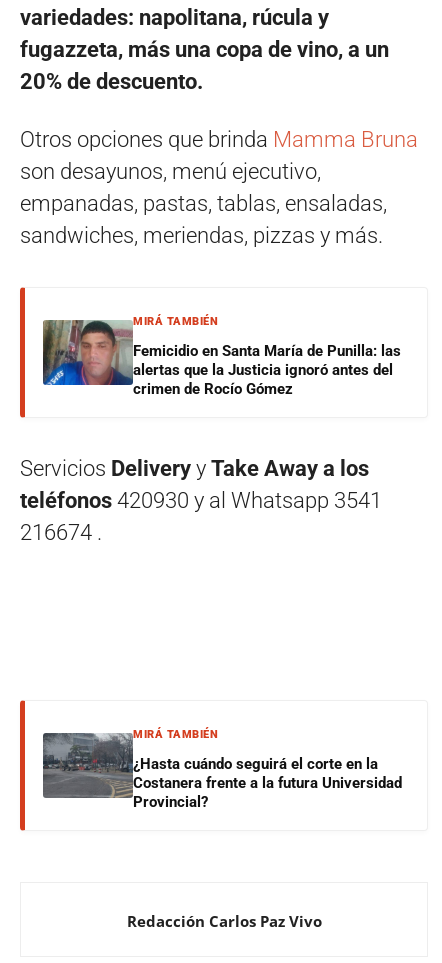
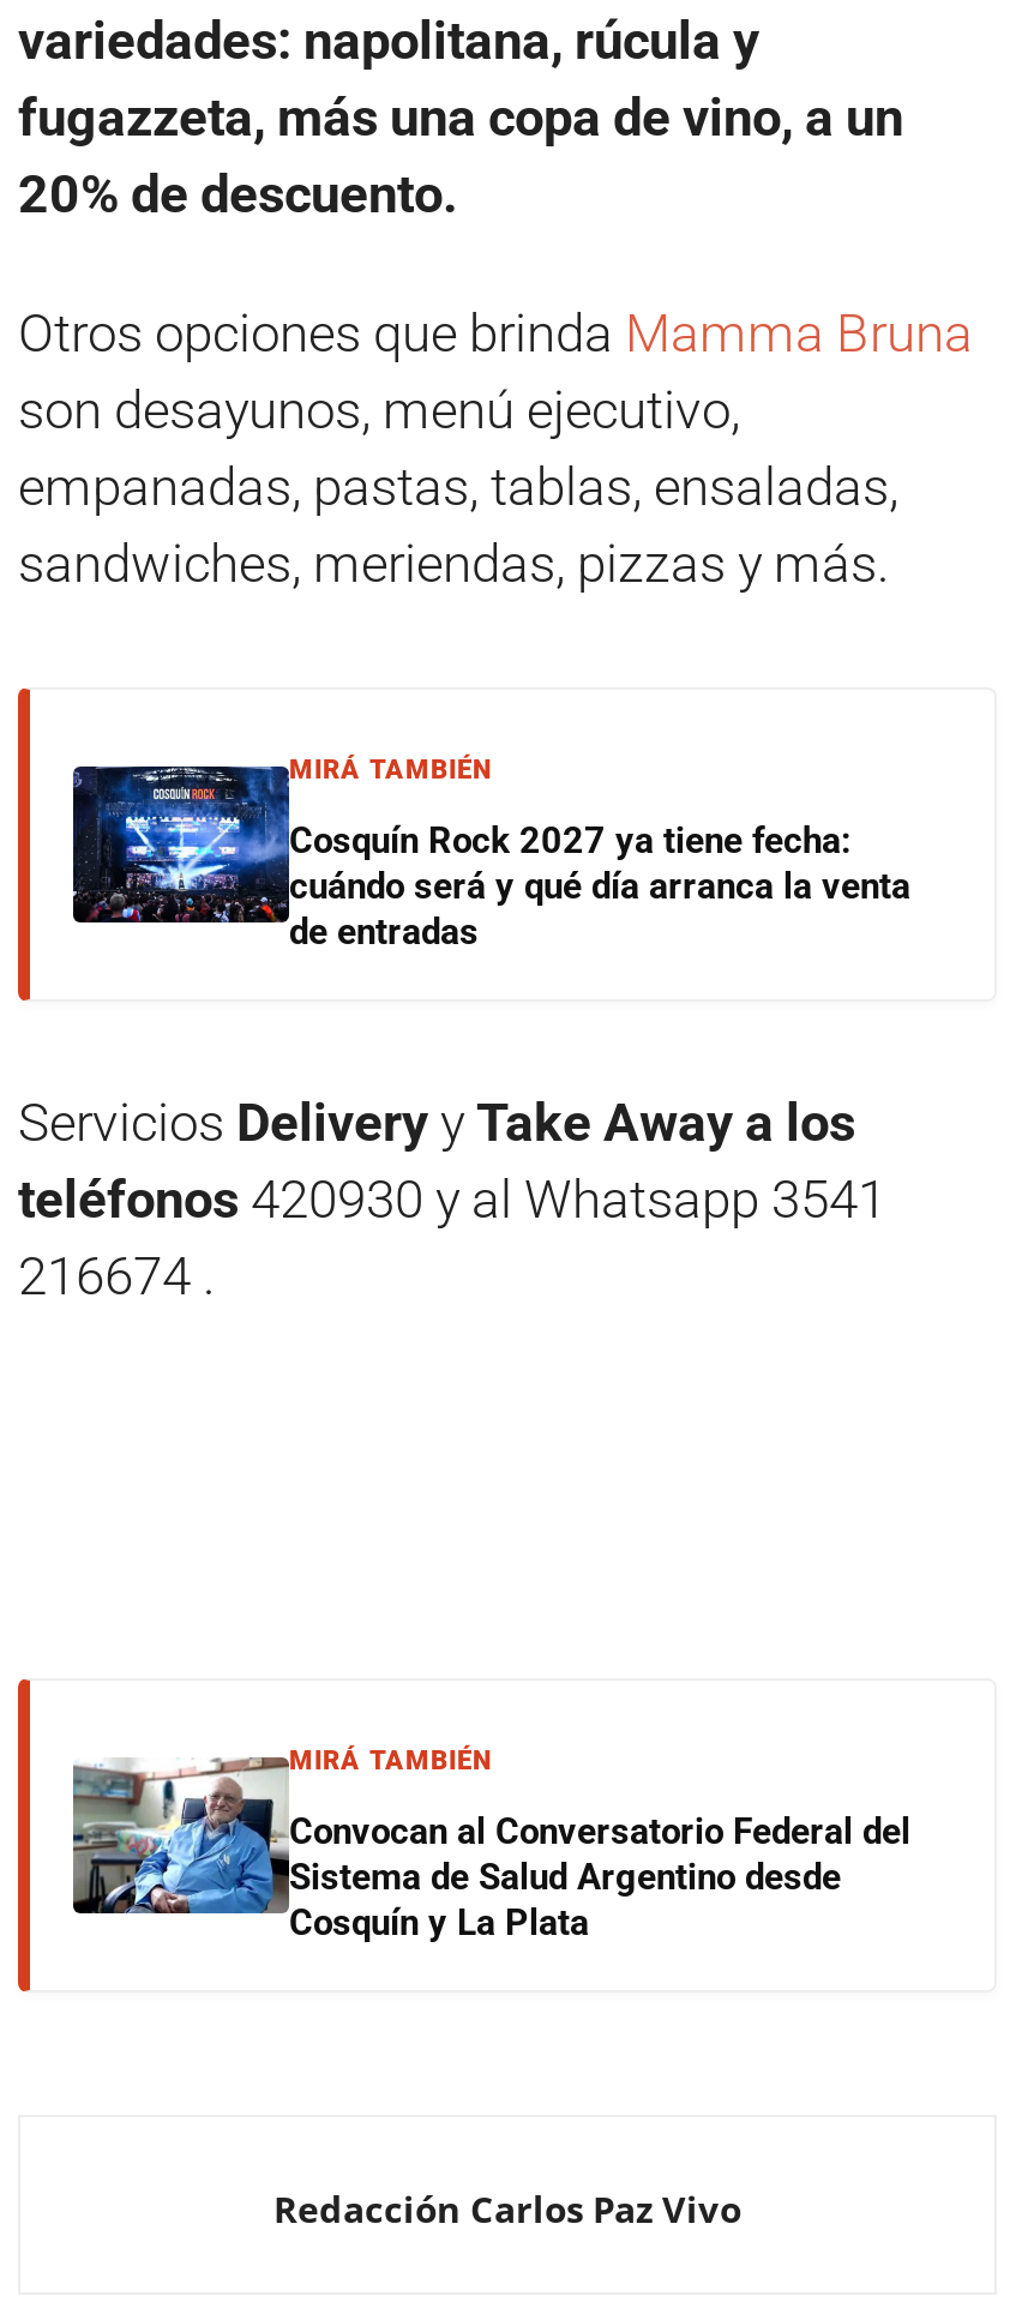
- [image]
- Femicidio en Santa María de Punilla: las
- alertas que la Justicia ignoró antes del
- crimen de Rocío Gómez
+ [image]
+ Cosquín Rock 2027 ya tiene fecha:
+ cuándo será y qué día arranca la venta
+ de entradas

- [image]
- ¿Hasta cuándo seguirá el corte en la
- Costanera frente a la futura Universidad
- Provincial?
+ [image]
+ Convocan al Conversatorio Federal del
+ Sistema de Salud Argentino desde
+ Cosquín y La Plata
